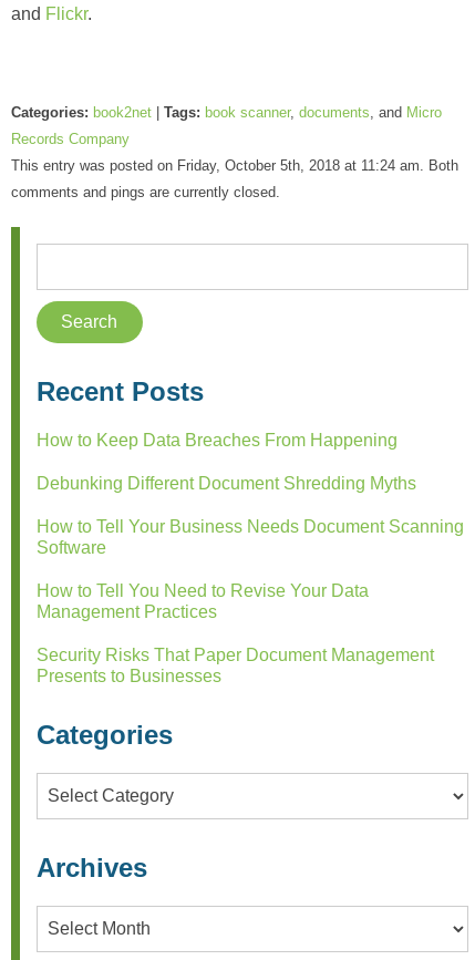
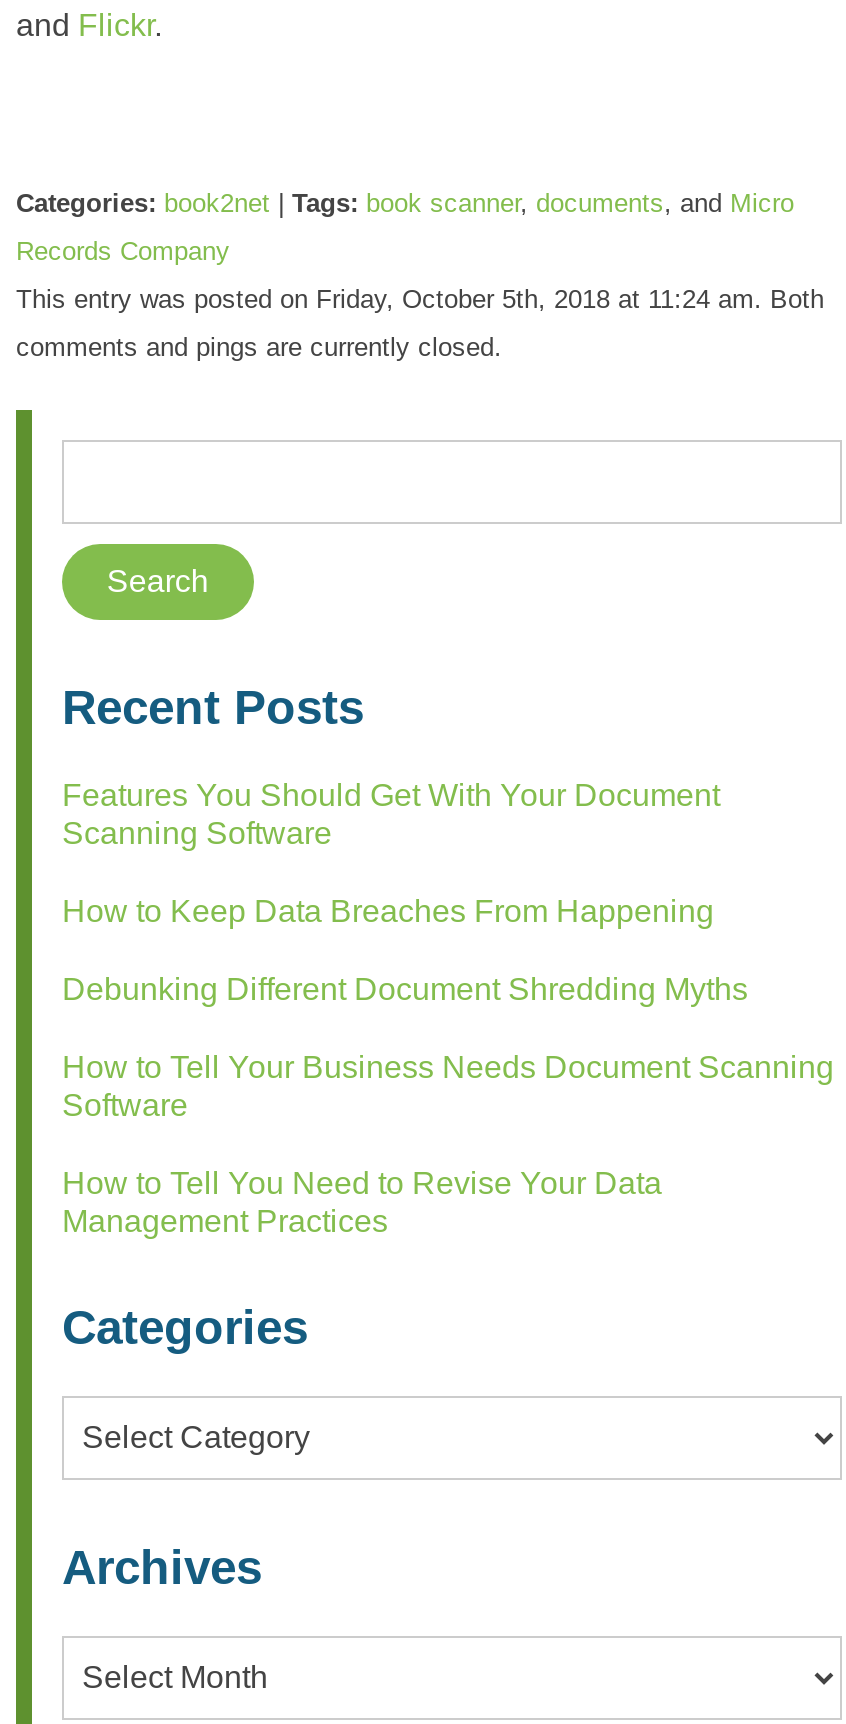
+ Features You Should Get With Your Document
+ Scanning Software

moved down: How to Keep Data Breaches From Happening | Debunking Different Document Shredding Myths | How to Tell Your Business Needs Document Scanning | Software | How to Tell You Need to Revise Your Data | Management Practices

- Security Risks That Paper Document Management
- Presents to Businesses
